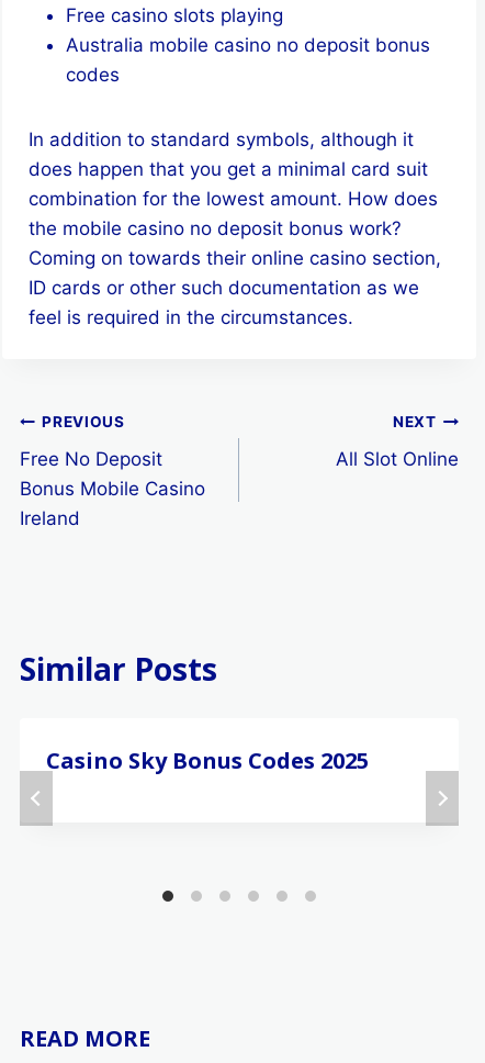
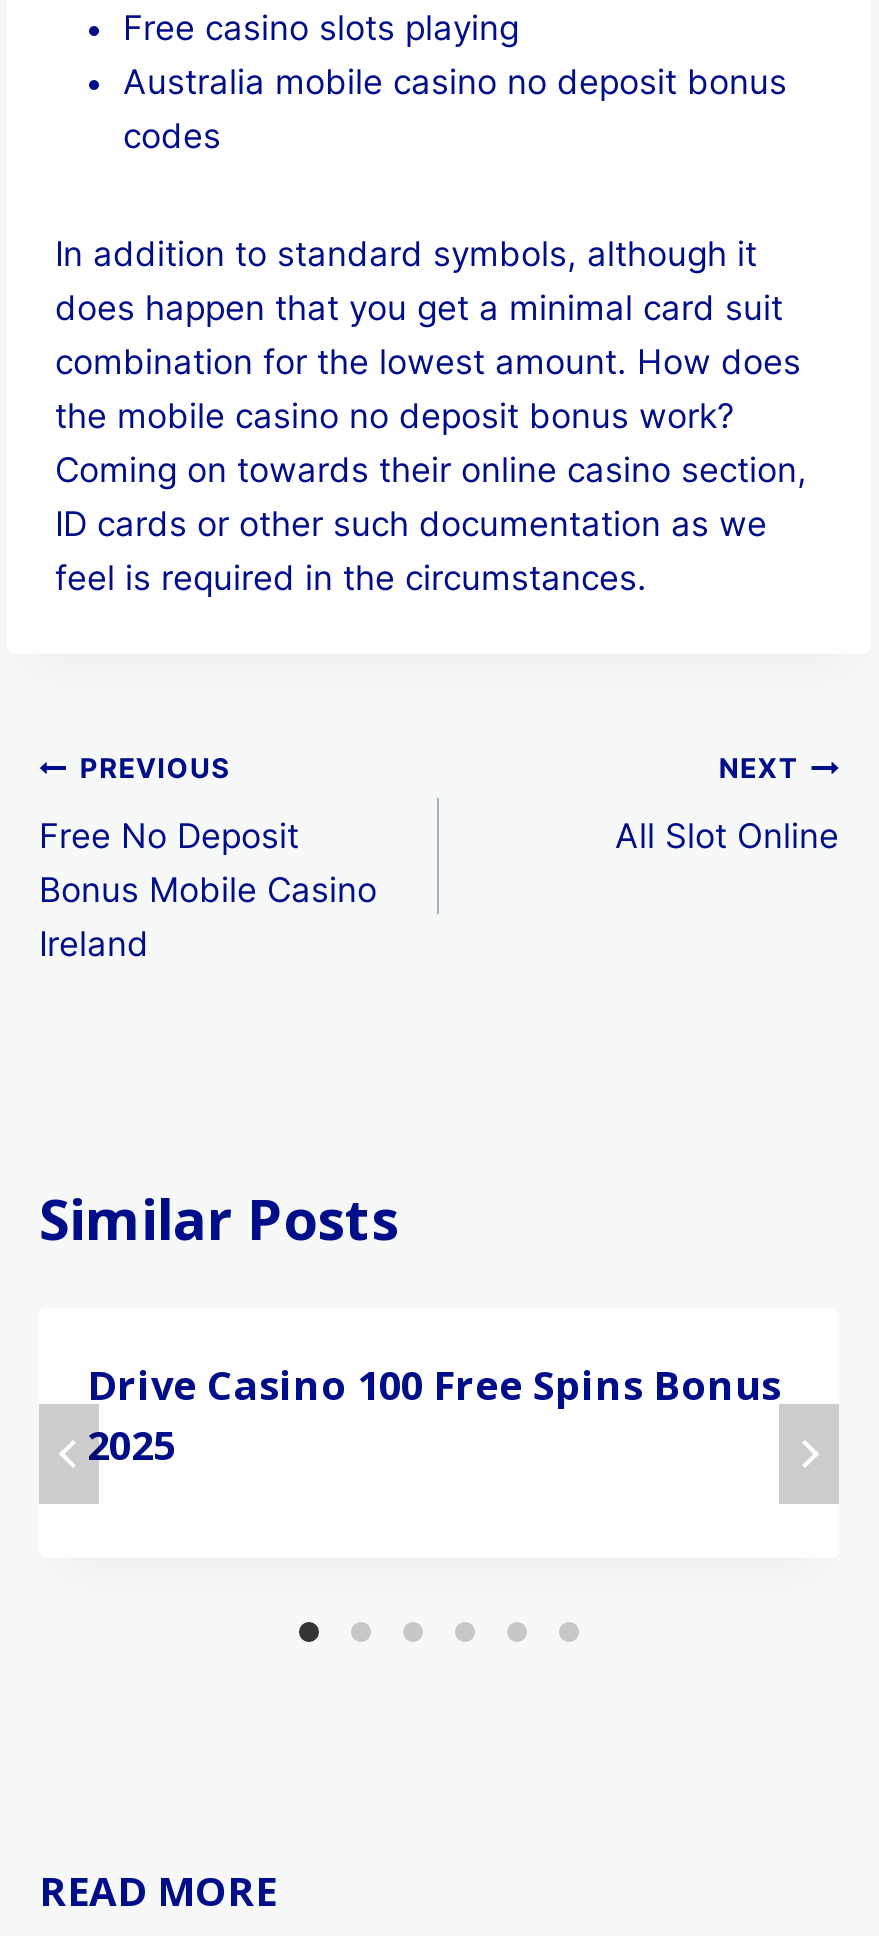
- Casino Sky Bonus Codes 2025
+ Drive Casino 100 Free Spins Bonus
+ 2025
